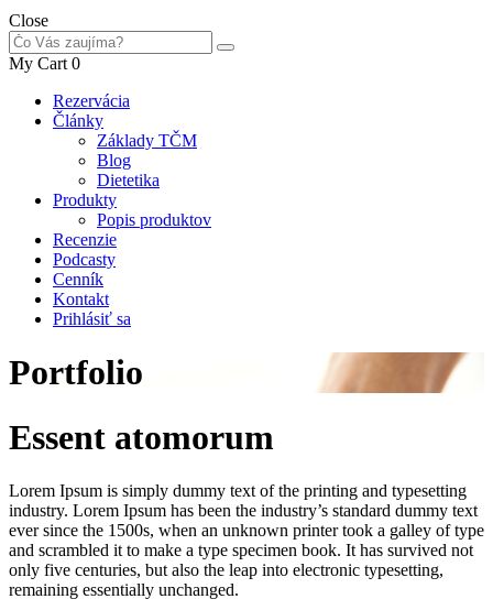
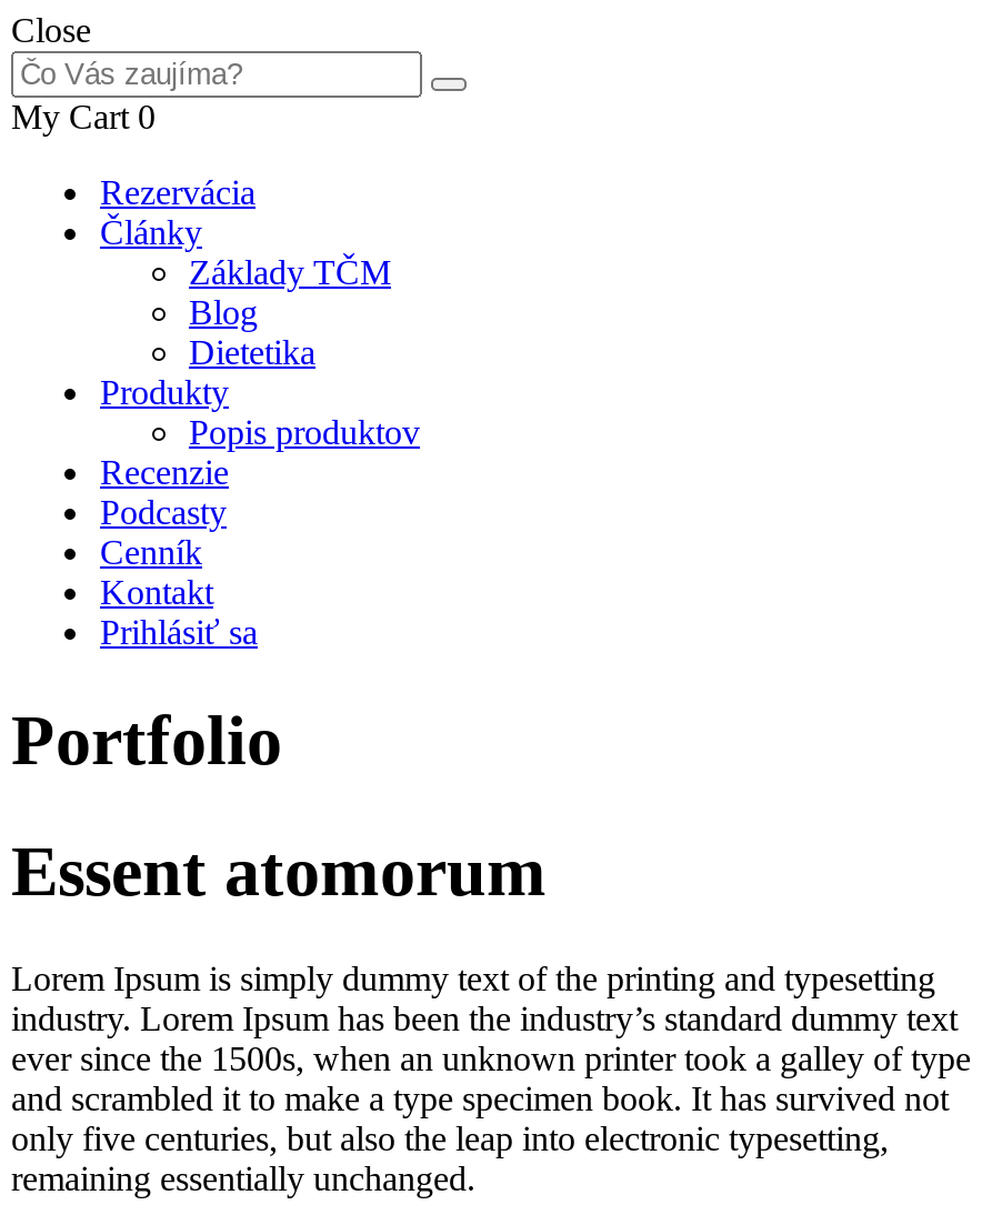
- [image]
